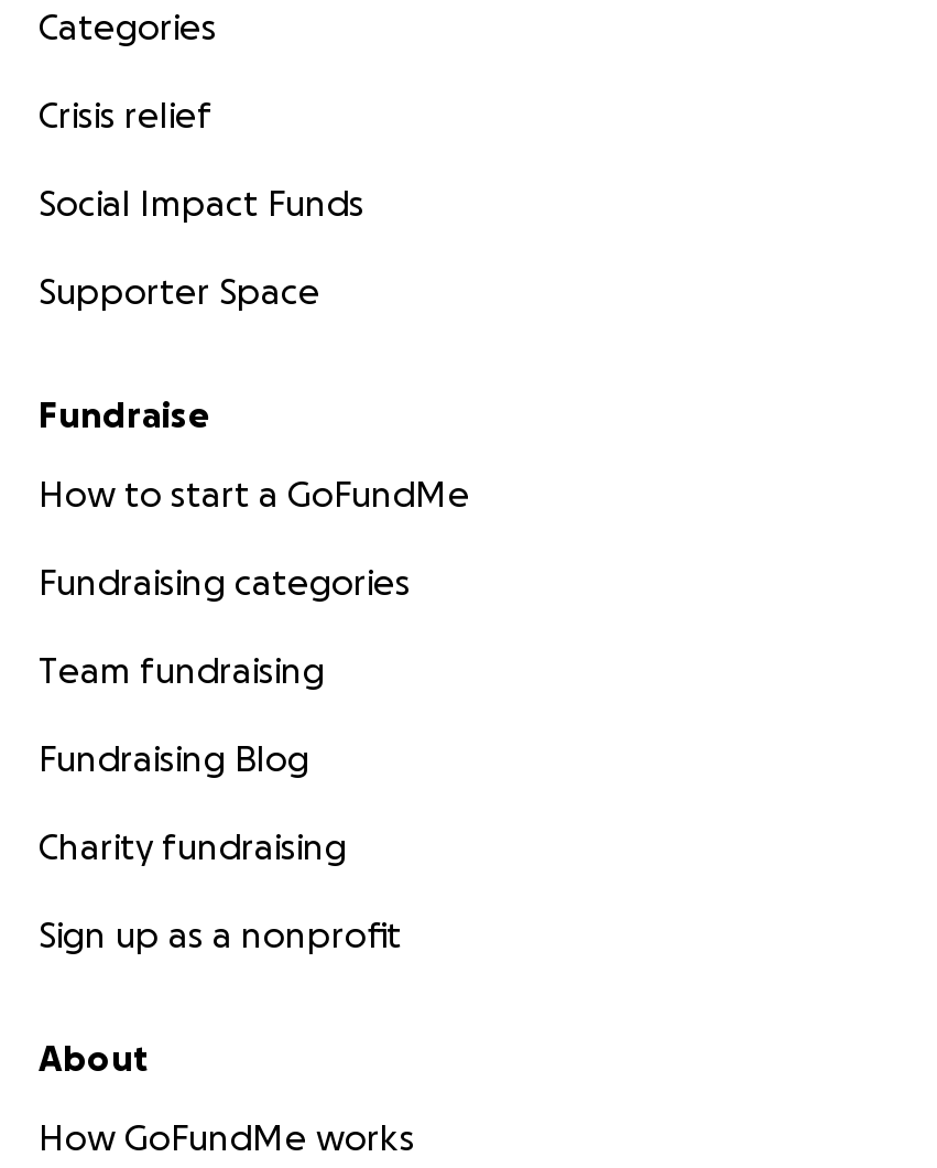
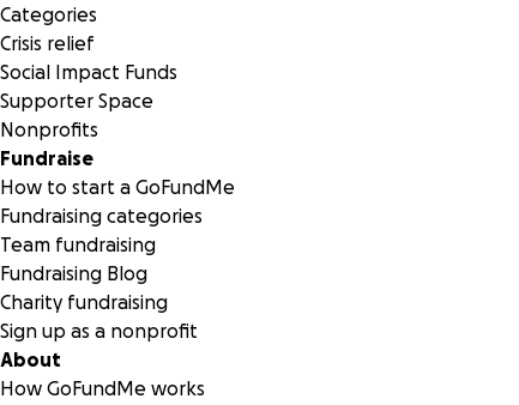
+ Nonprofits
